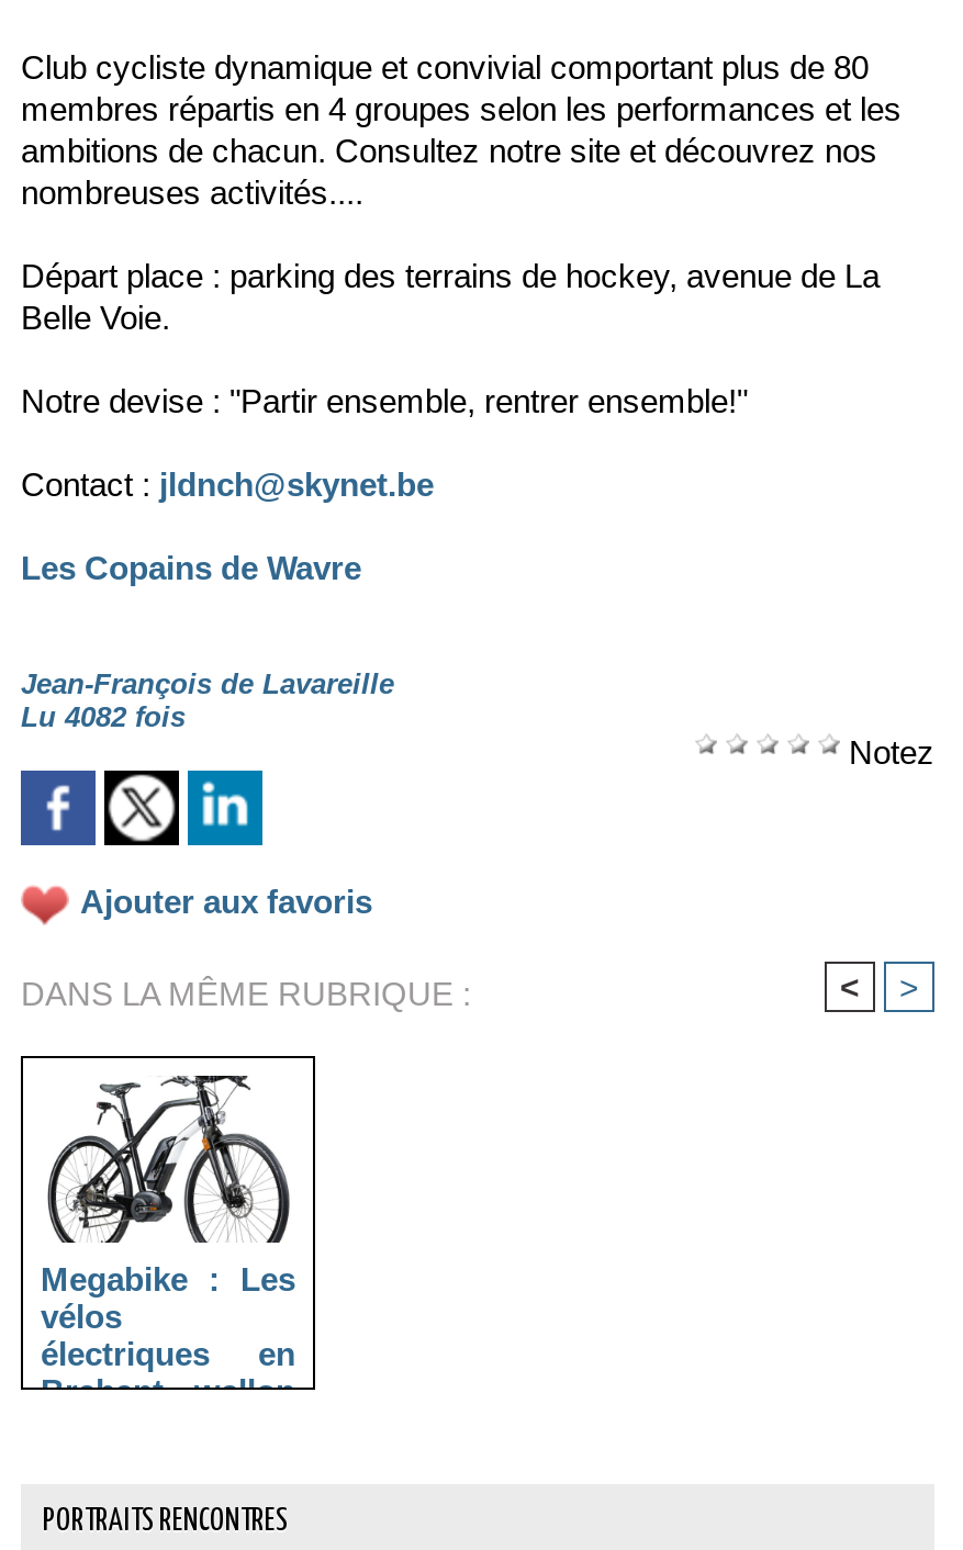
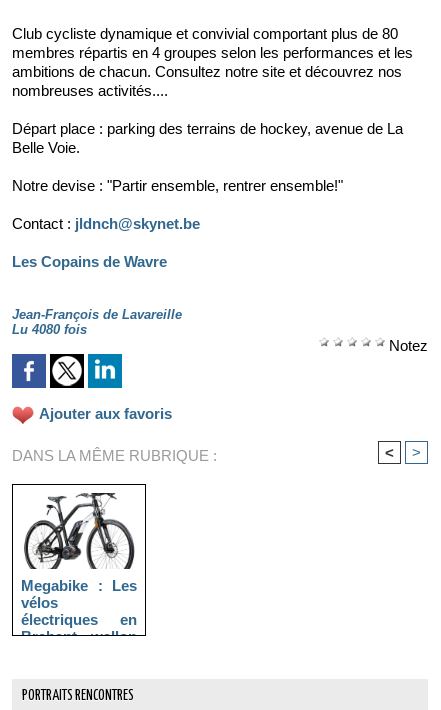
- Lu 4082 fois
+ Lu 4080 fois
